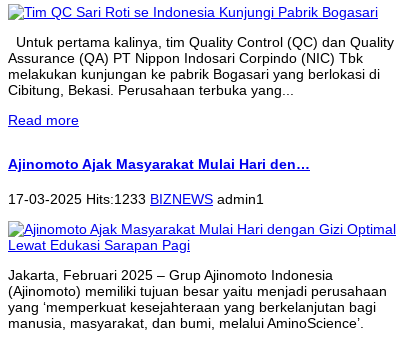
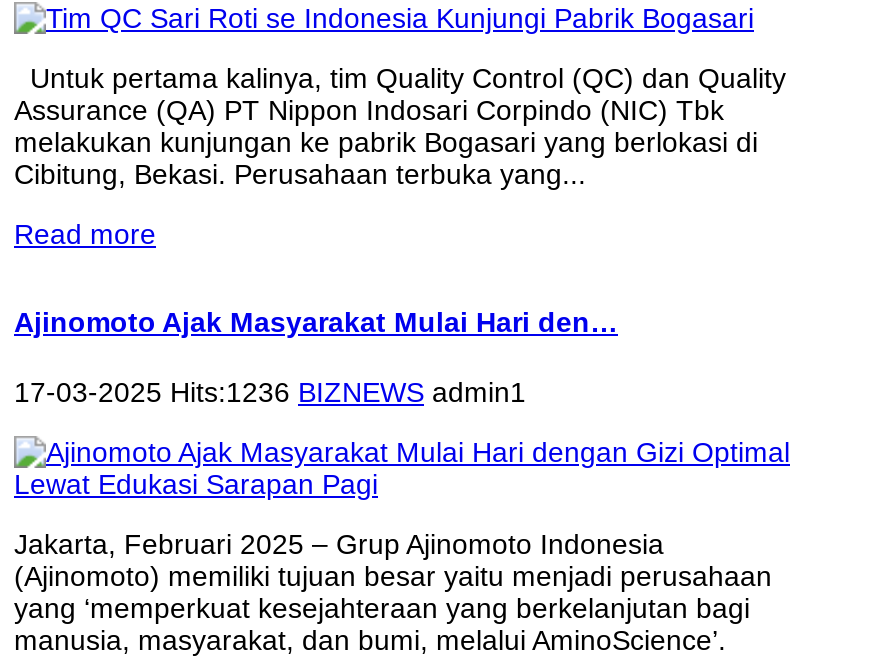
- 17-03-2025 Hits:1233 BIZNEWS admin1
+ 17-03-2025 Hits:1236 BIZNEWS admin1
